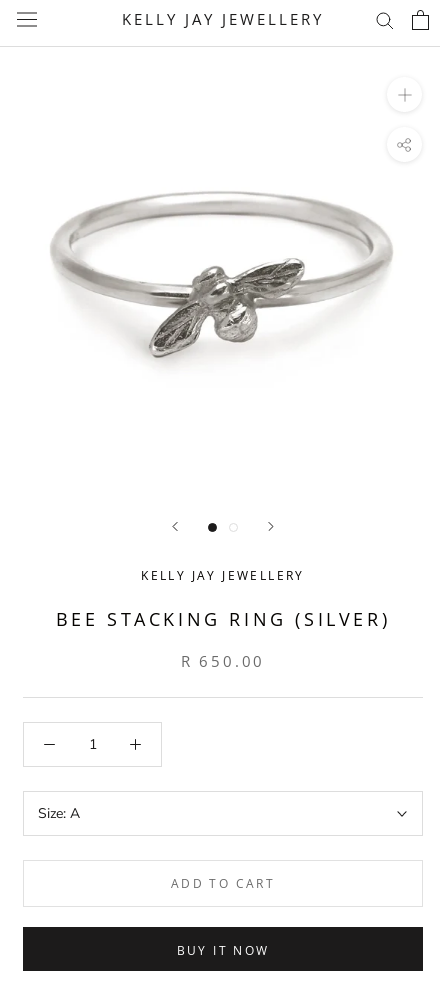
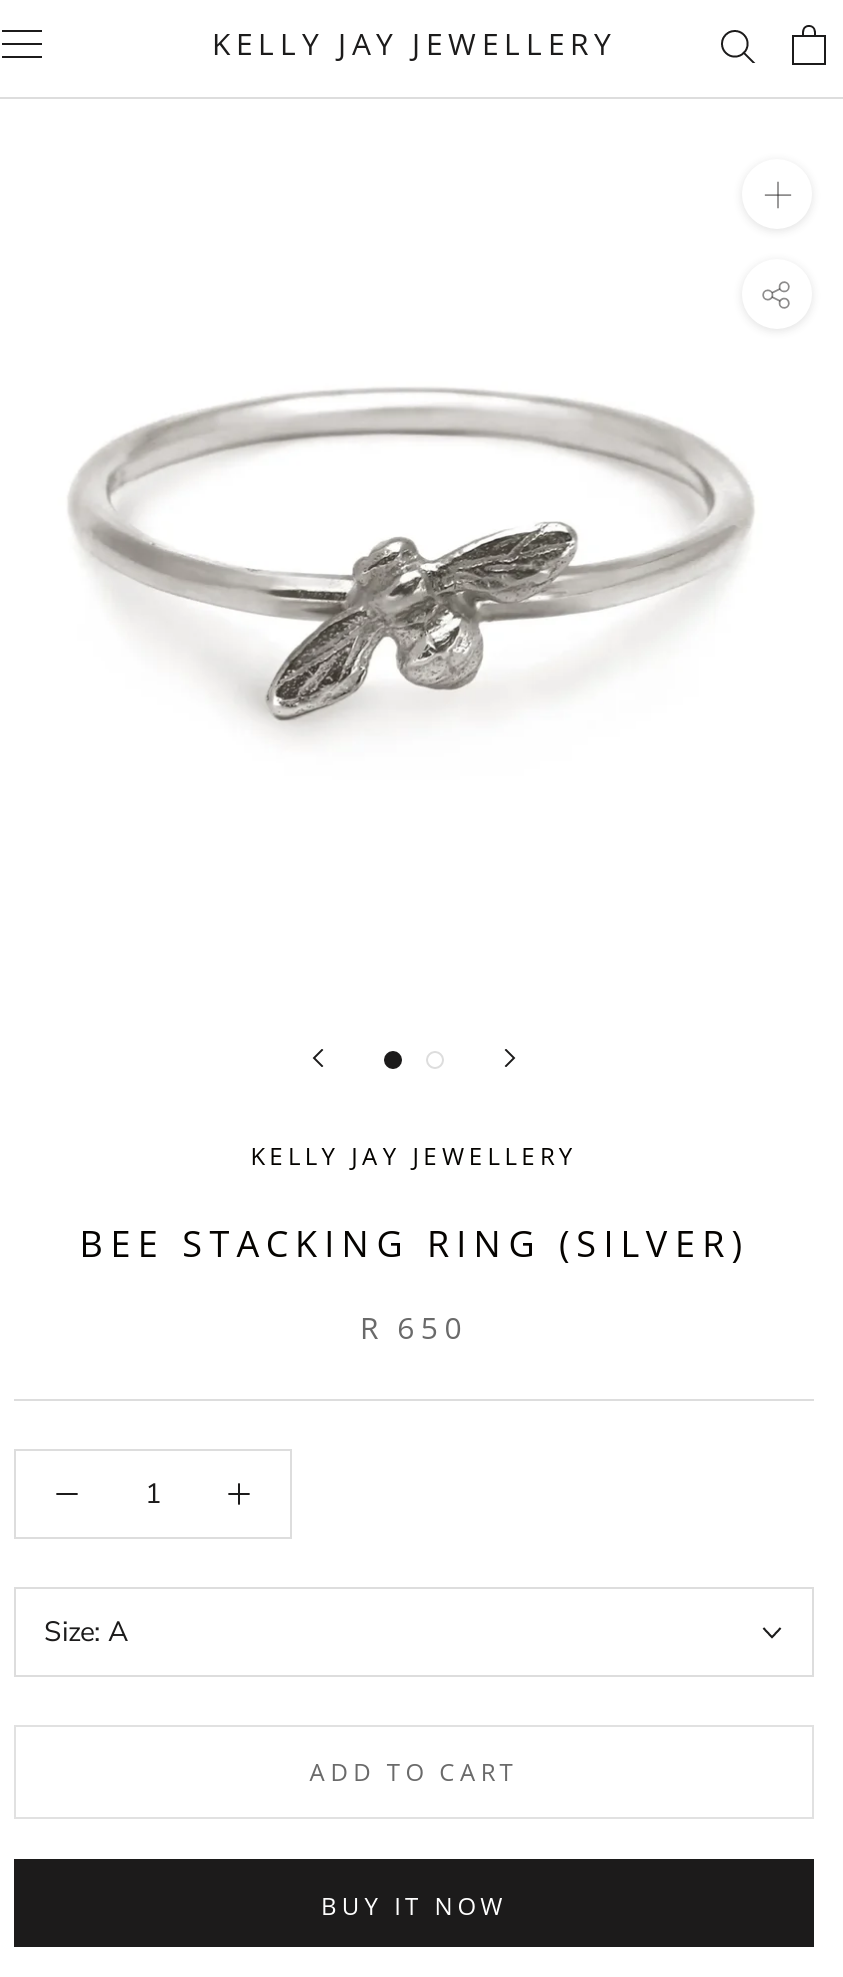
- R 650.00
+ R 650
